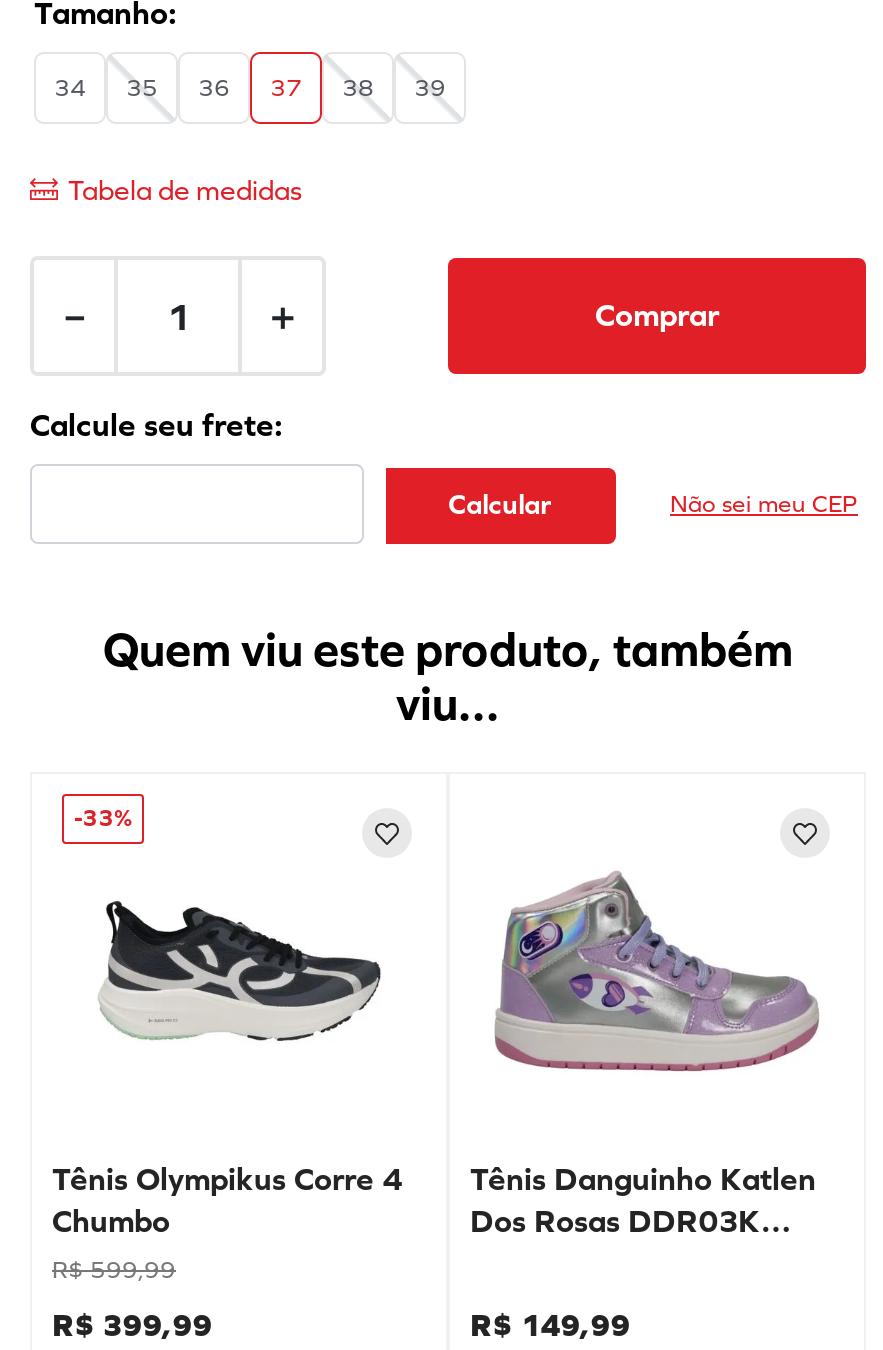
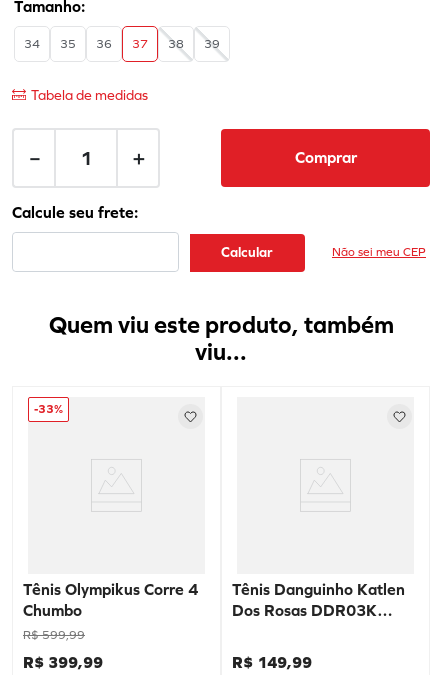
- [image]

- [image]
